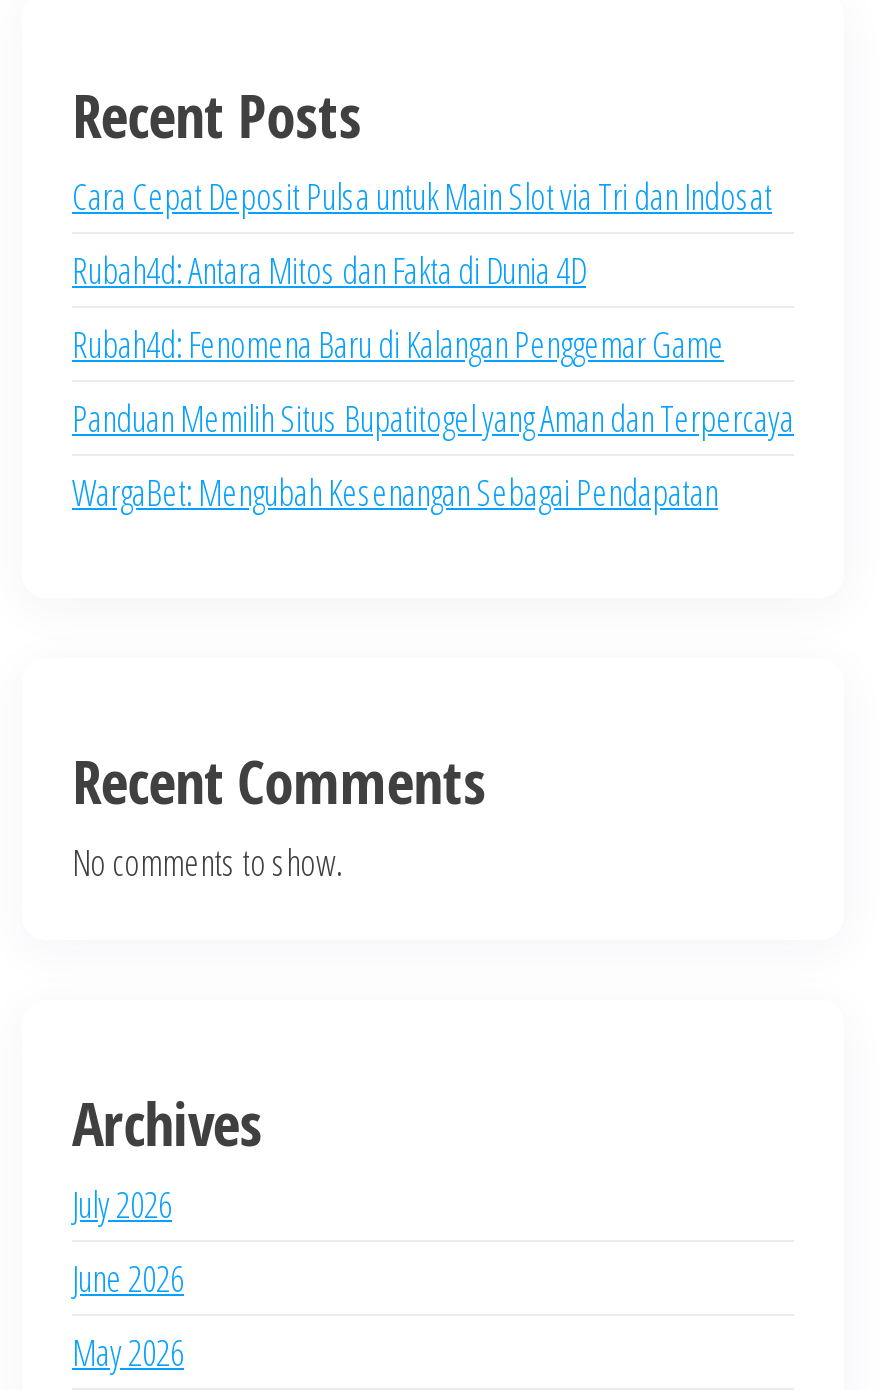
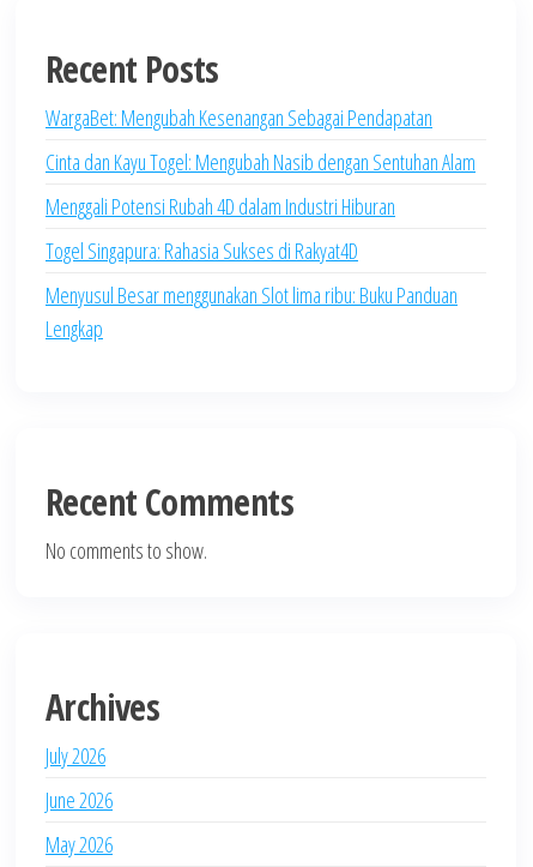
- Cara Cepat Deposit Pulsa untuk Main Slot via Tri dan Indosat
- Rubah4d: Antara Mitos dan Fakta di Dunia 4D
- Rubah4d: Fenomena Baru di Kalangan Penggemar Game
- Panduan Memilih Situs Bupatitogel yang Aman dan Terpercaya

moved up: WargaBet: Mengubah Kesenangan Sebagai Pendapatan

+ Cinta dan Kayu Togel: Mengubah Nasib dengan Sentuhan Alam
+ Menggali Potensi Rubah 4D dalam Industri Hiburan
+ Togel Singapura: Rahasia Sukses di Rakyat4D
+ Menyusul Besar menggunakan Slot lima ribu: Buku Panduan
+ Lengkap
